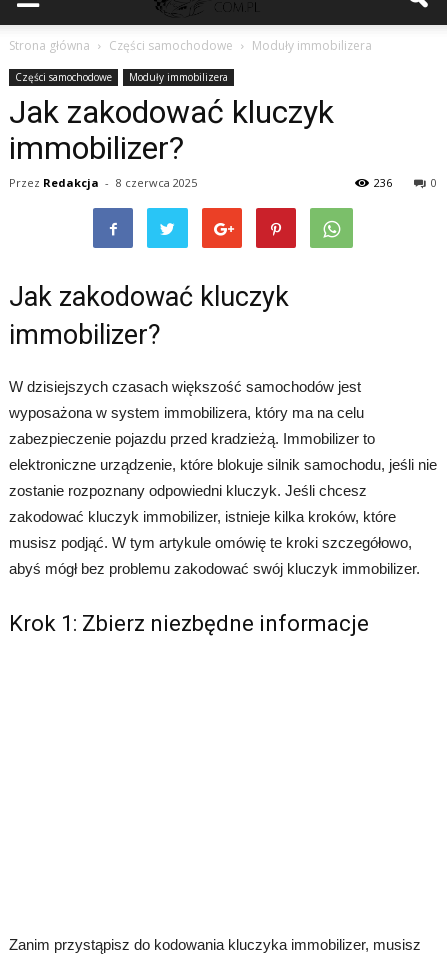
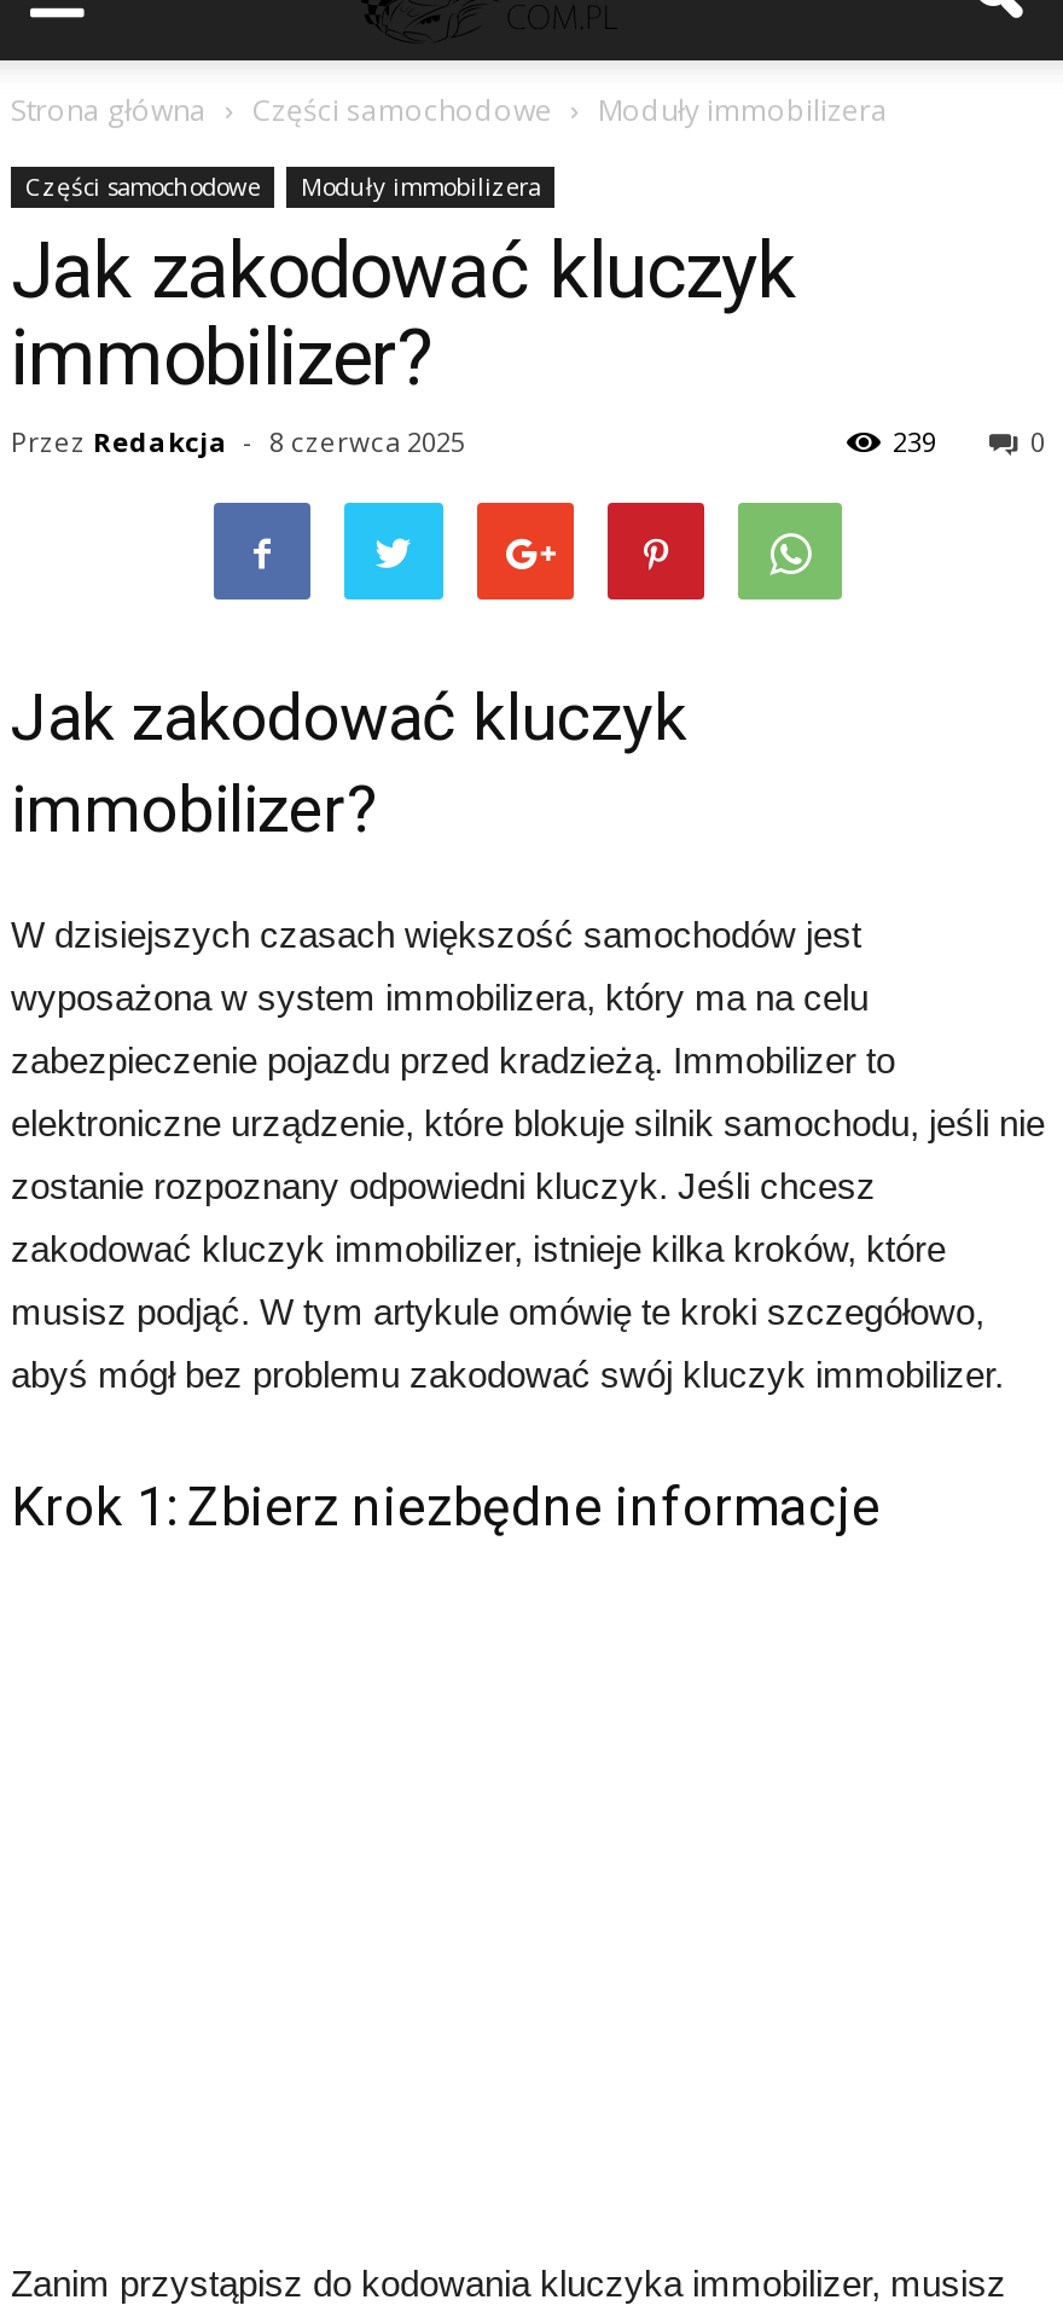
- 236
+ 239
